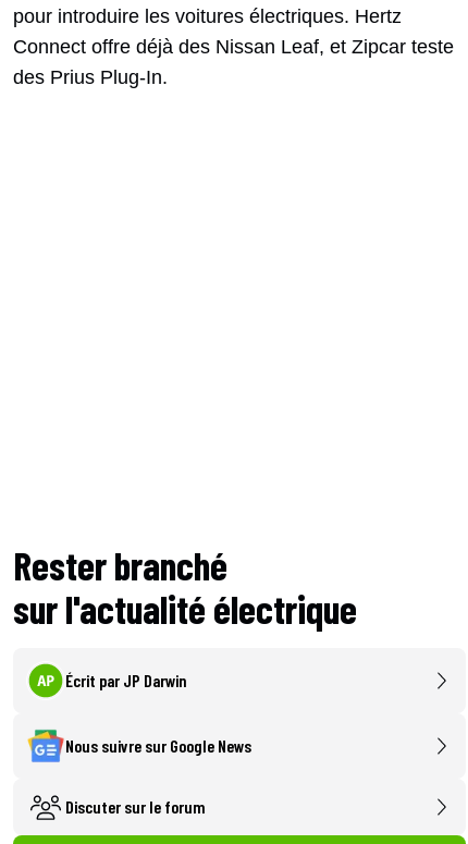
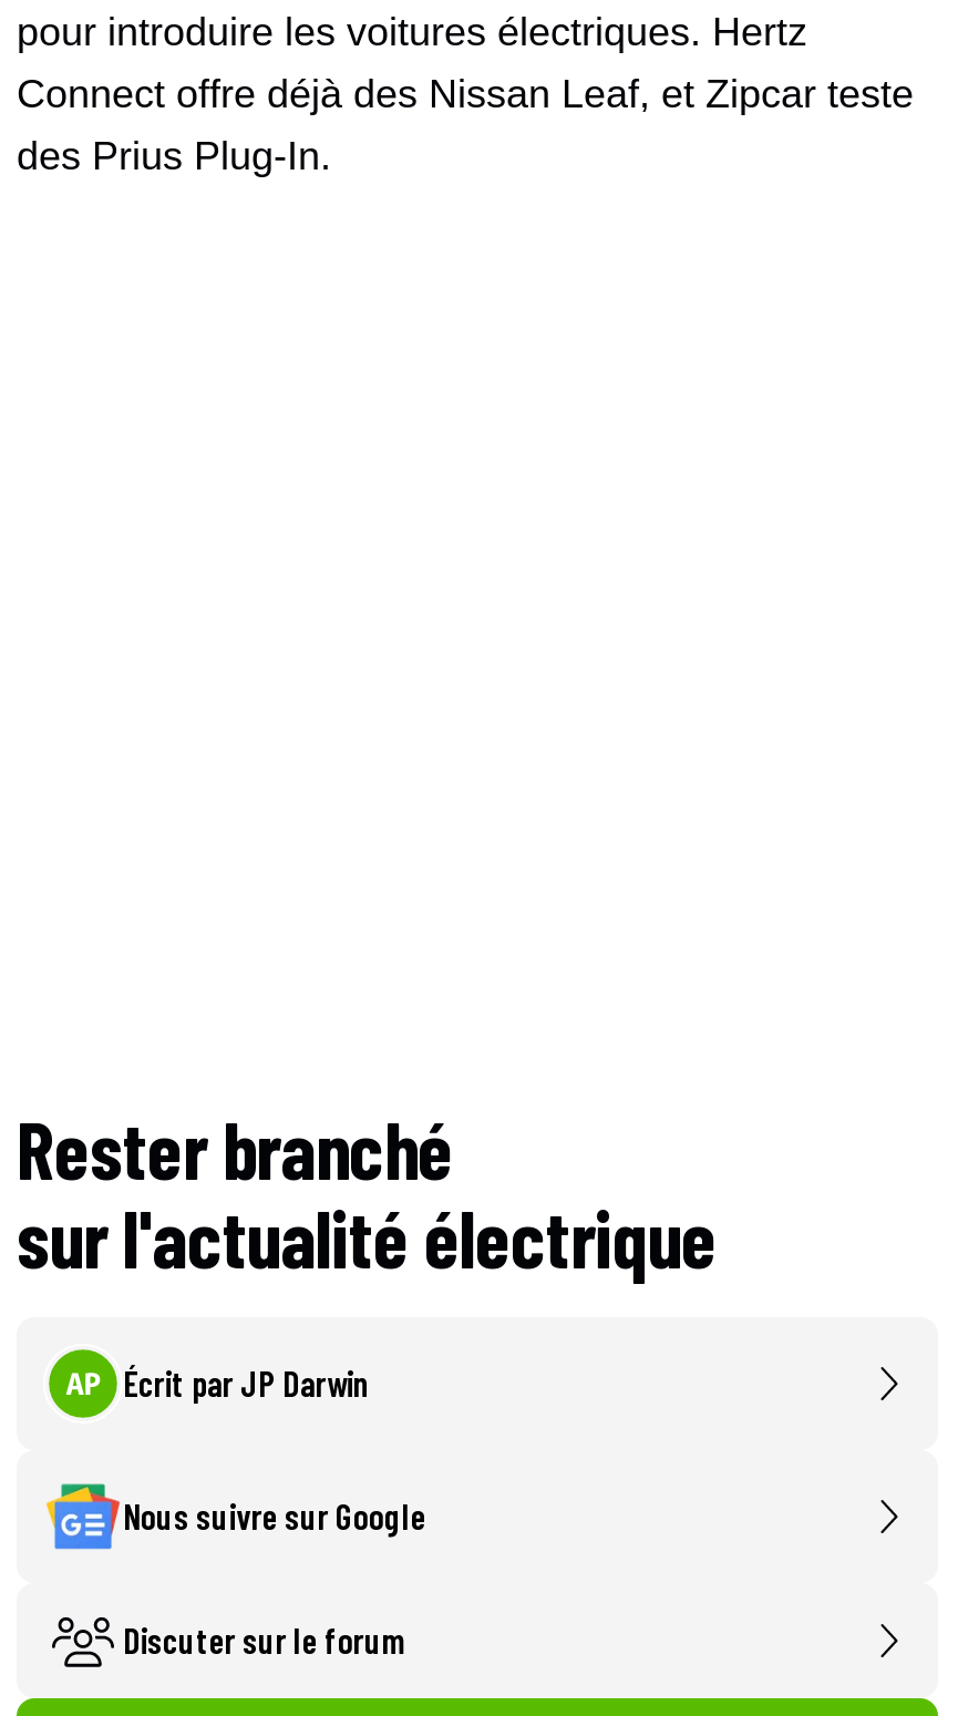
- Nous suivre sur Google News
+ Nous suivre sur Google
